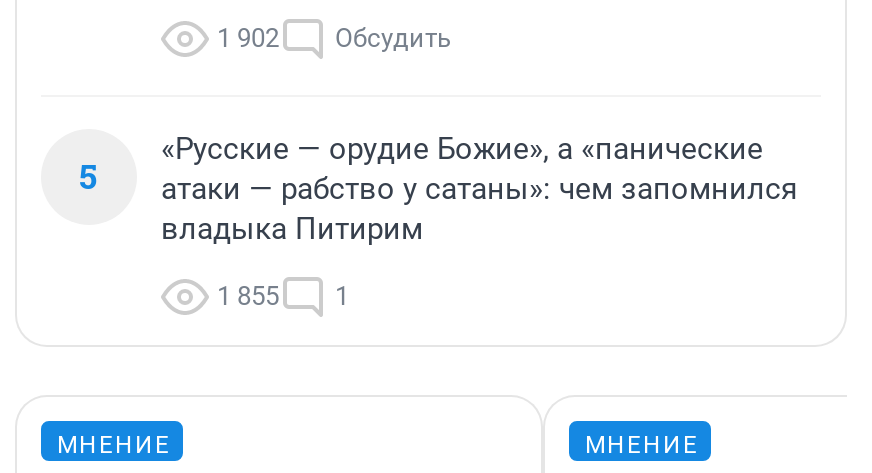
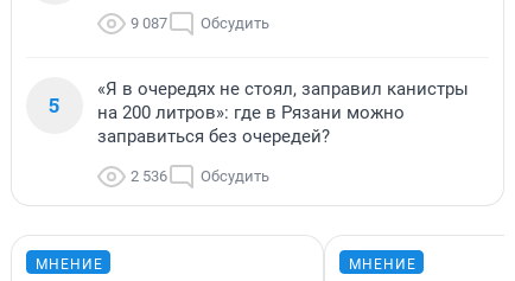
- 1 902 Обсудить
+ 9 087 Обсудить

- «Русские — орудие Божие», а «панические
- атаки — рабство у сатаны»: чем запомнился
- владыка Питирим
+ «Я в очередях не стоял, заправил канистры
+ на 200 литров»: где в Рязани можно
+ заправиться без очередей?

- 1 855
- 1
+ 2 536
+ Обсудить
